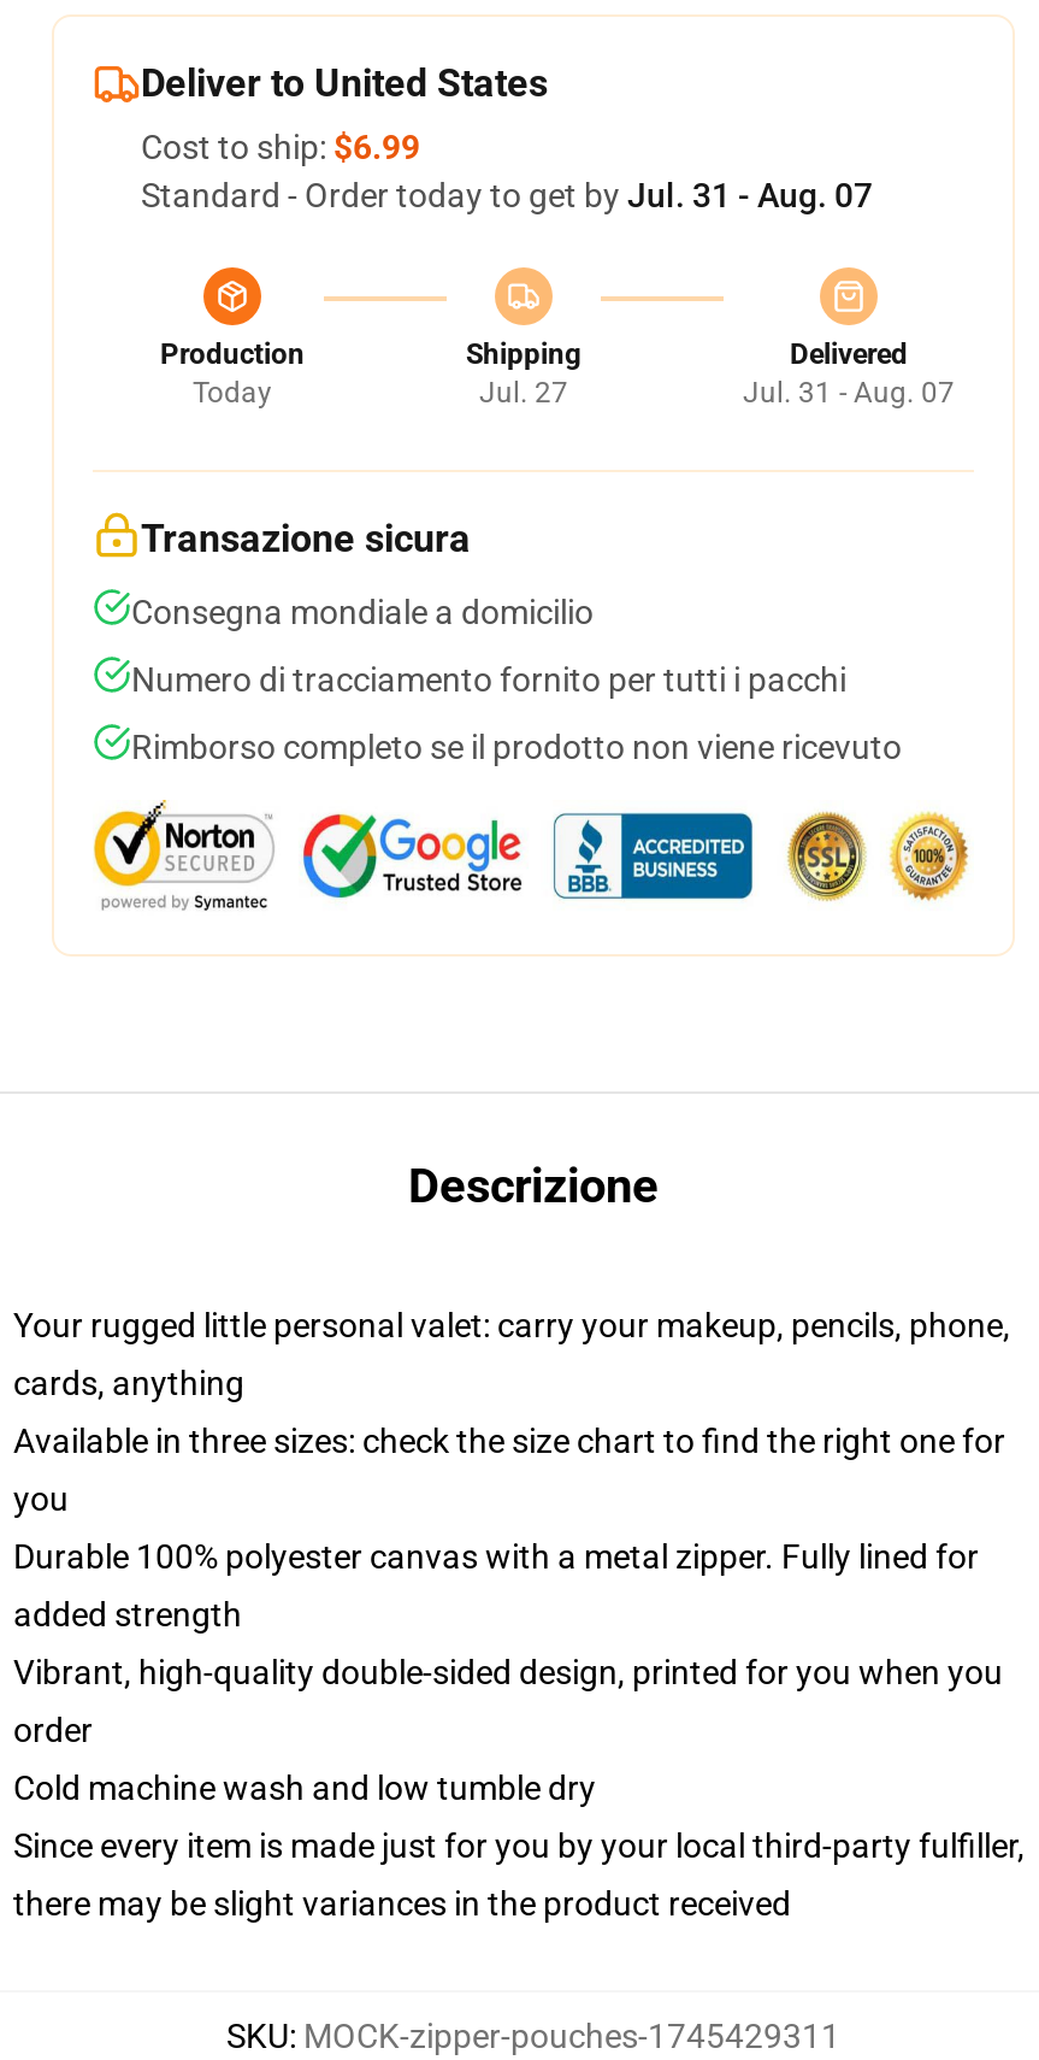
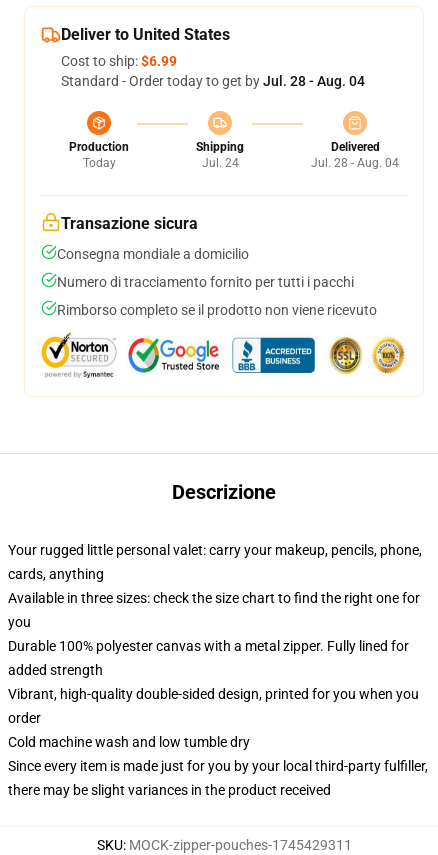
- Standard - Order today to get by Jul. 31 - Aug. 07
+ Standard - Order today to get by Jul. 28 - Aug. 04

- Jul. 27
+ Jul. 24

- Jul. 31 - Aug. 07
+ Jul. 28 - Aug. 04
